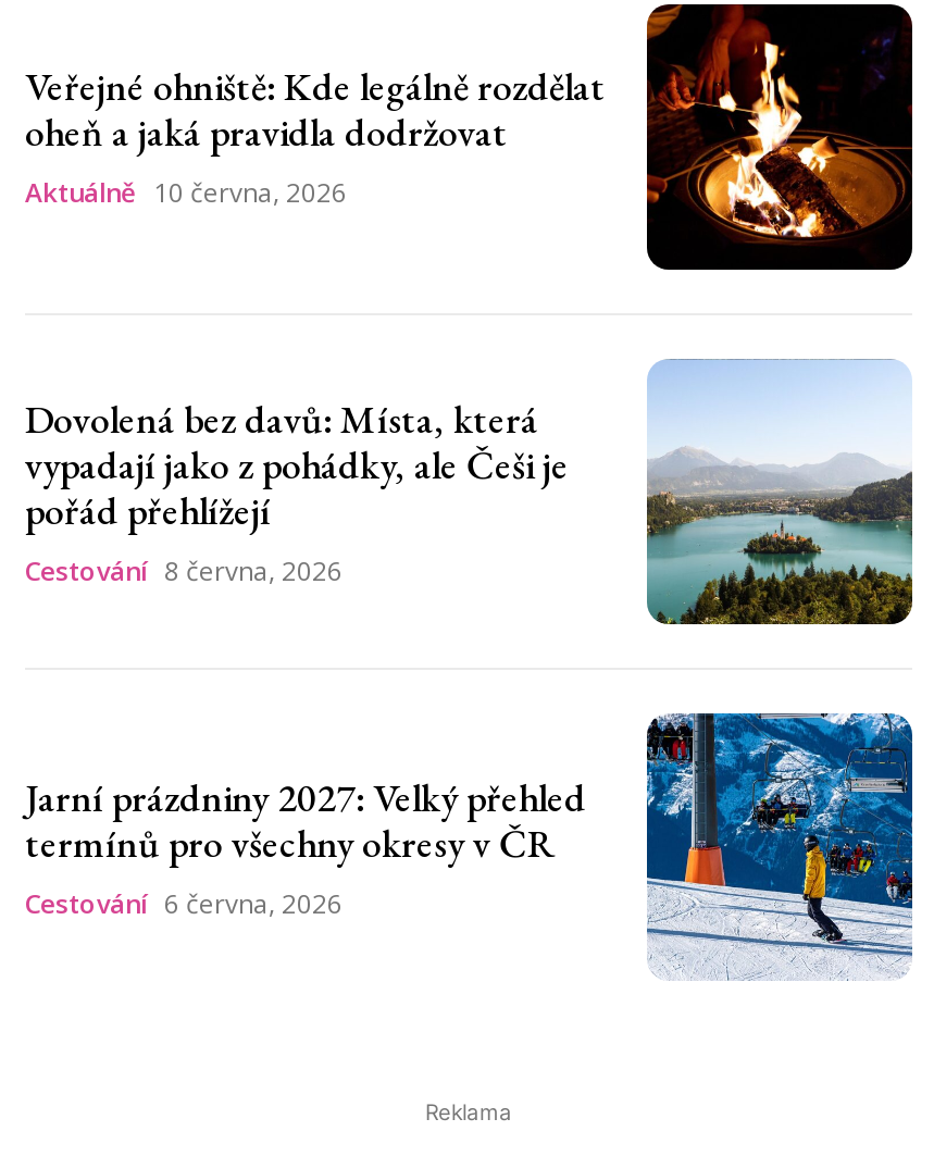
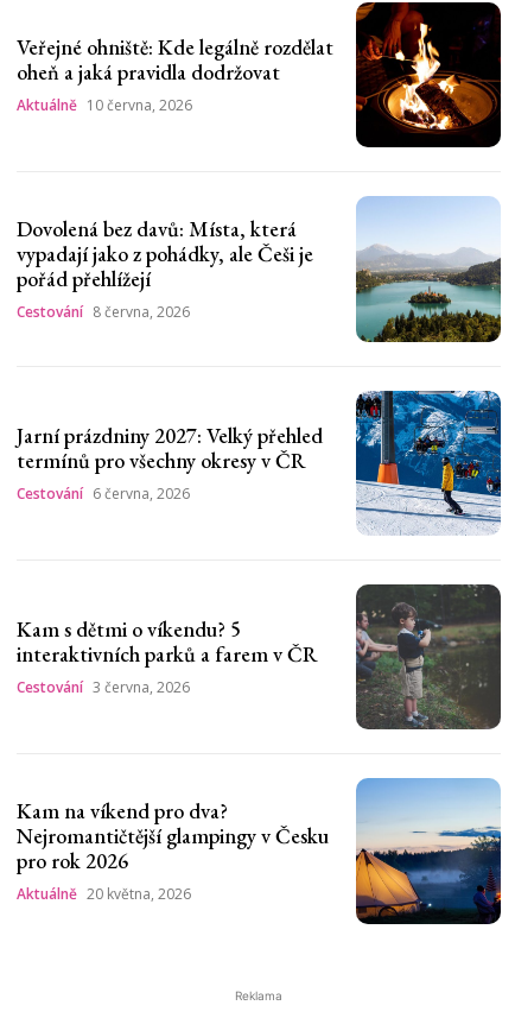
+ [image]
+ Kam s dětmi o víkendu? 5
+ interaktivních parků a farem v ČR
+ Cestování 3 června, 2026

+ [image]
+ Kam na víkend pro dva?
+ Nejromantičtější glampingy v Česku
+ pro rok 2026
+ Aktuálně 20 května, 2026
